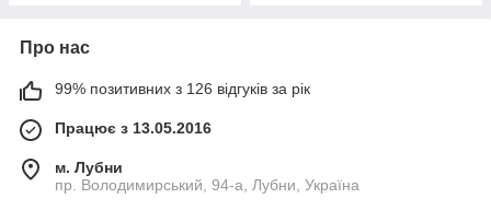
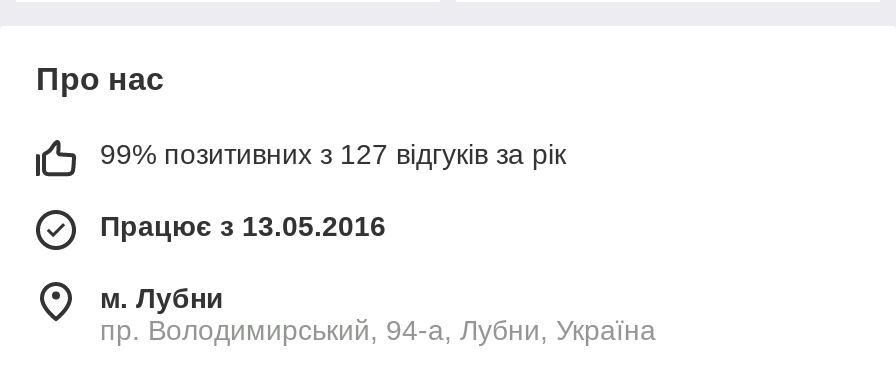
- 99% позитивних з 126 відгуків за рік
+ 99% позитивних з 127 відгуків за рік
